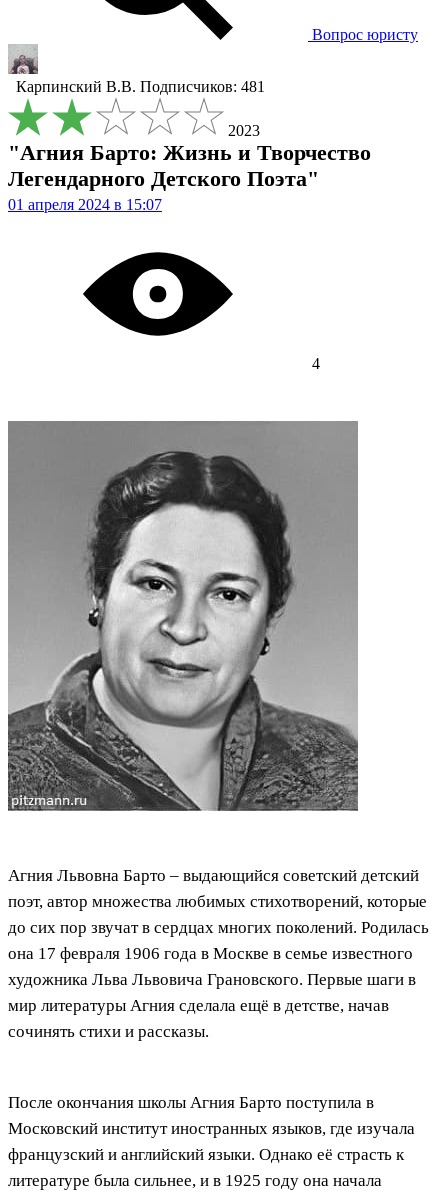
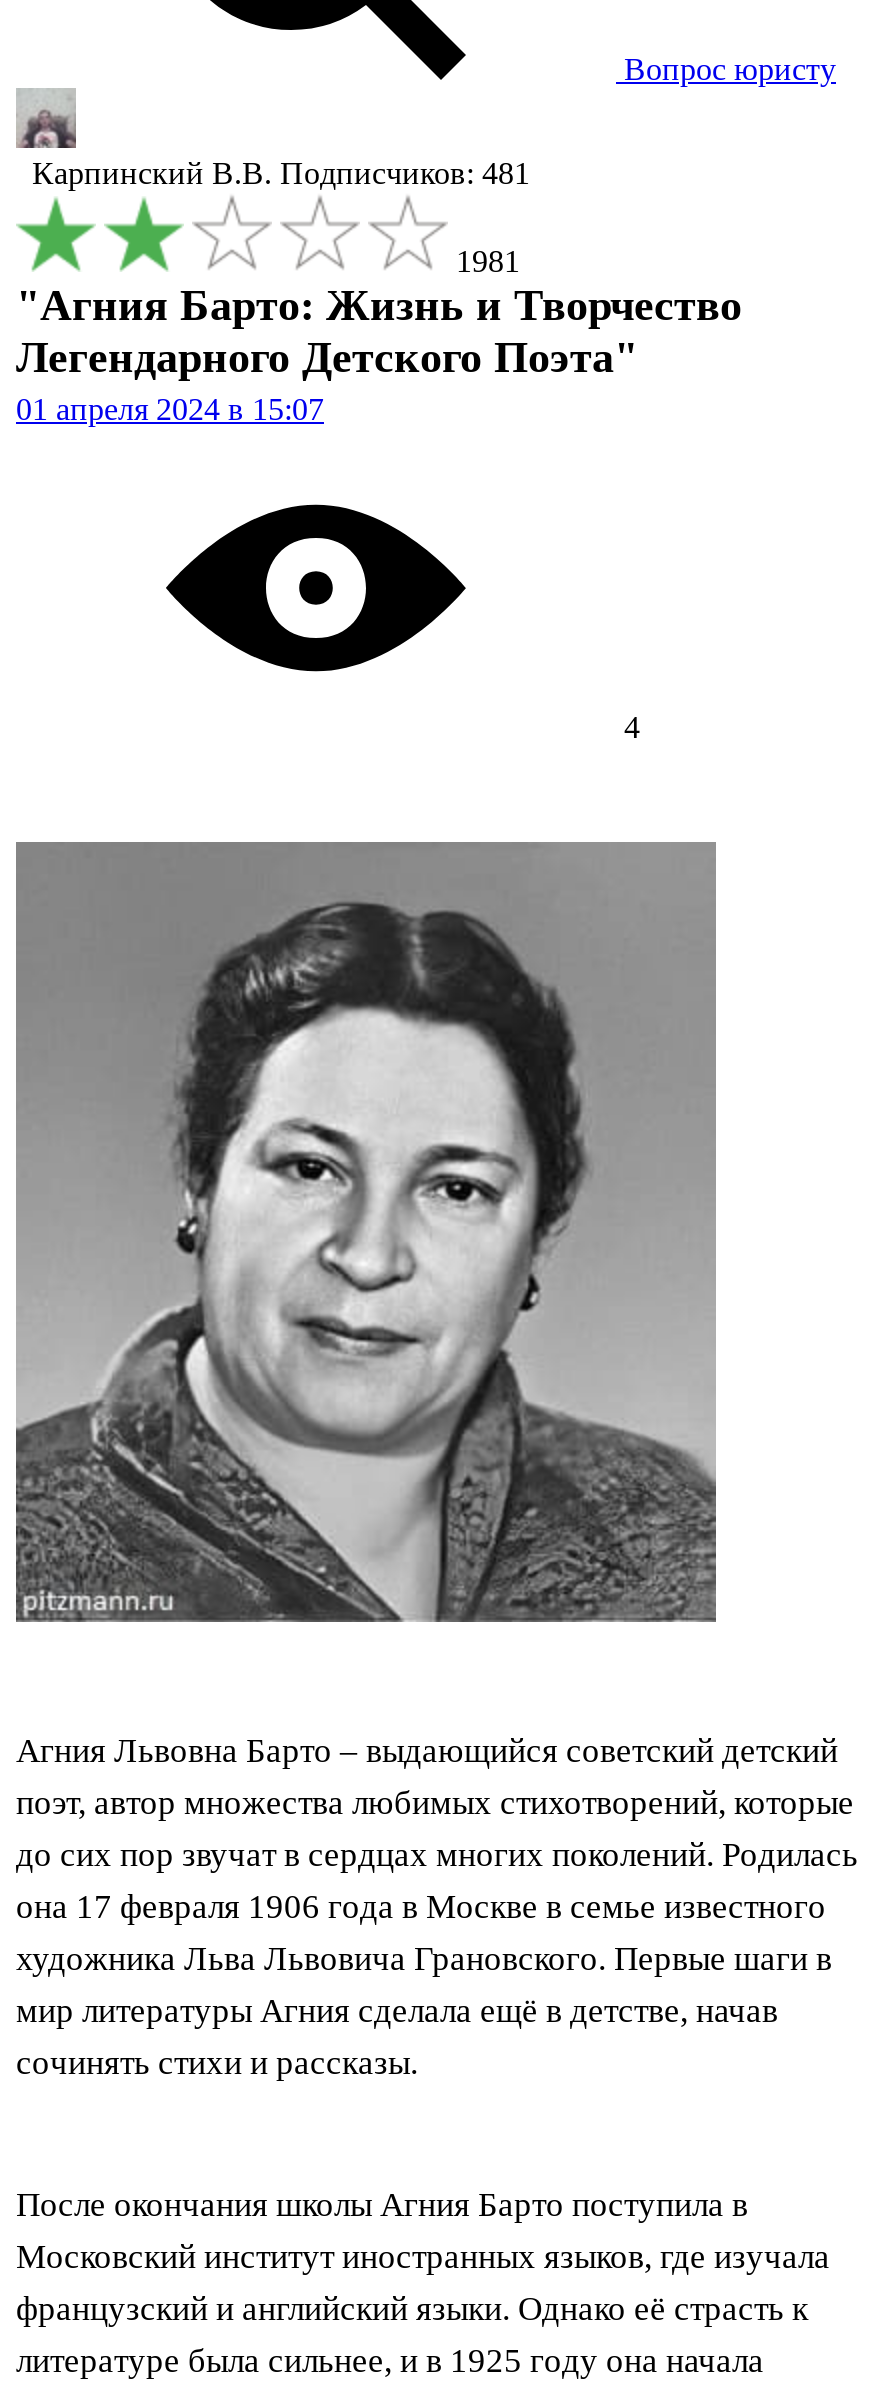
- 2023
+ 1981
